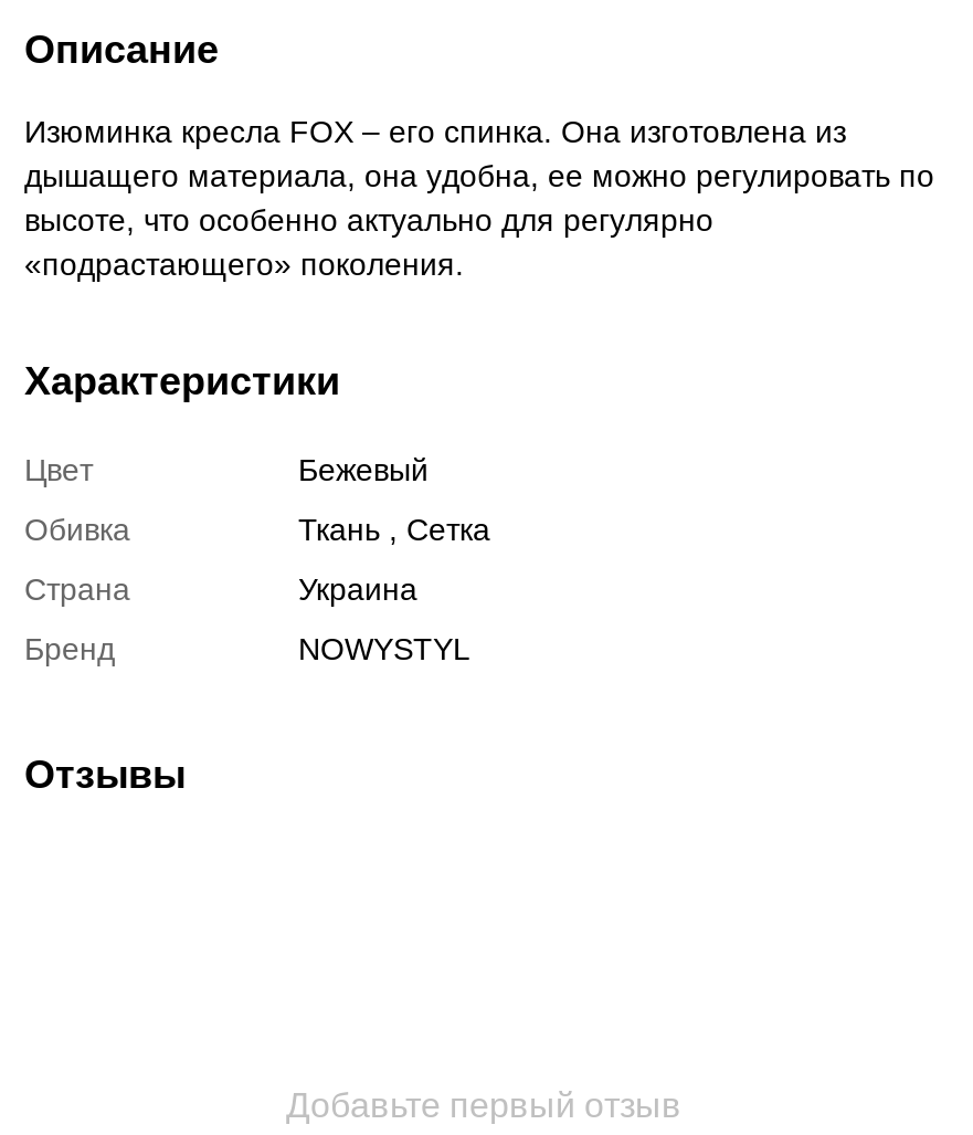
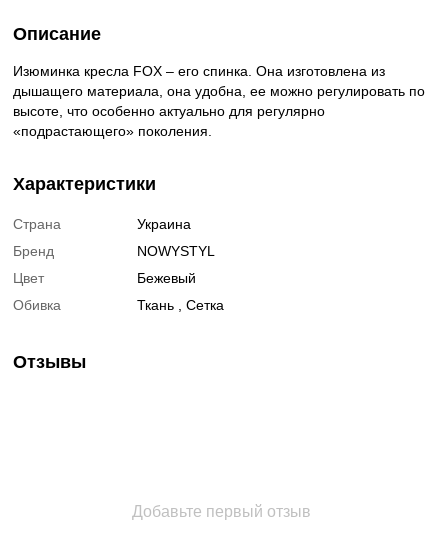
moved down: Цвет | Бежевый | Обивка | Ткань , Сетка

moved up: Страна | Украина | Бренд | NOWYSTYL
